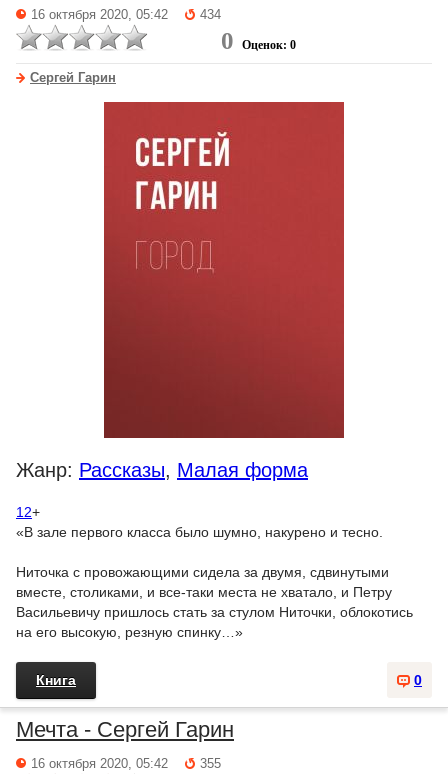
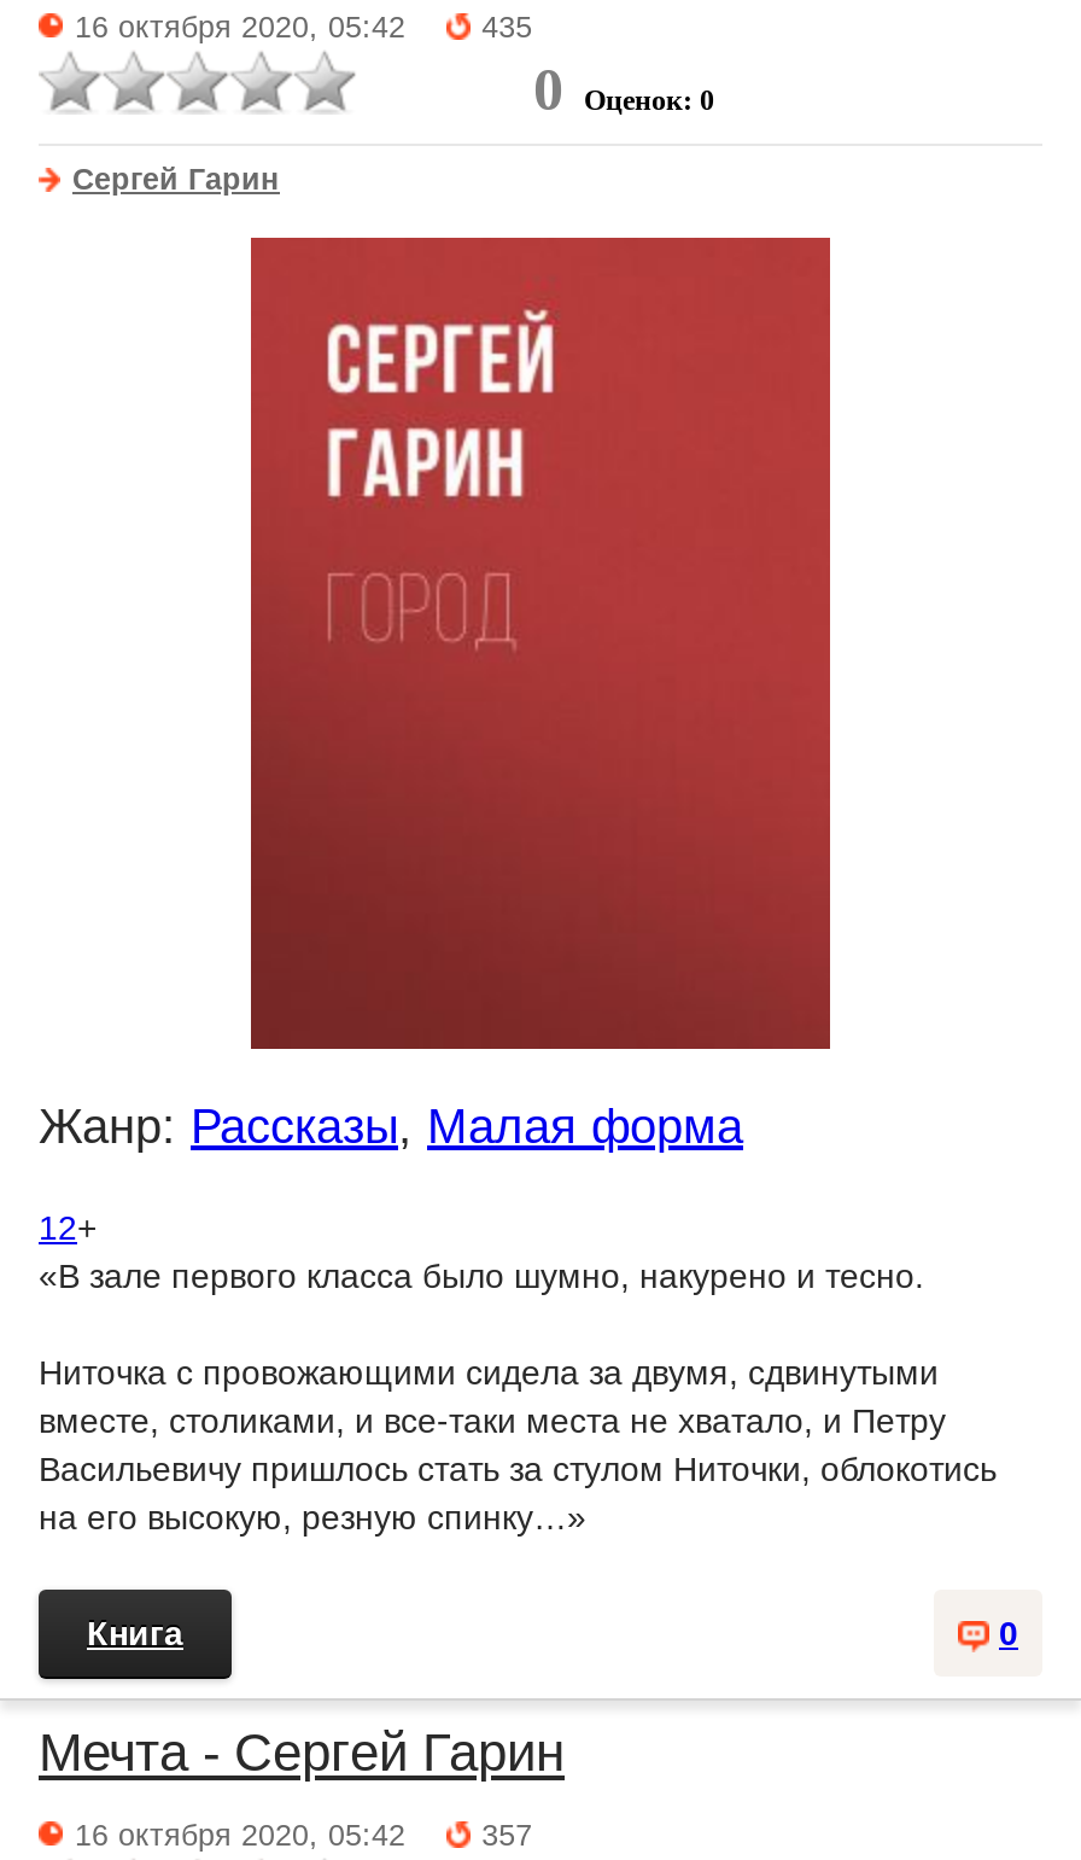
- 434
+ 435

- 355
+ 357
